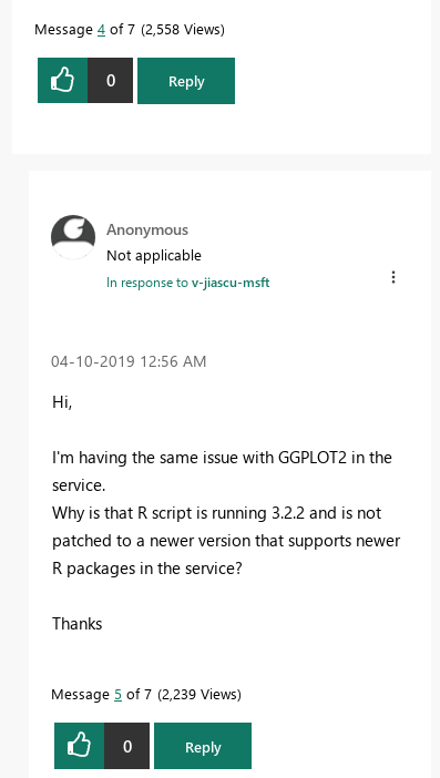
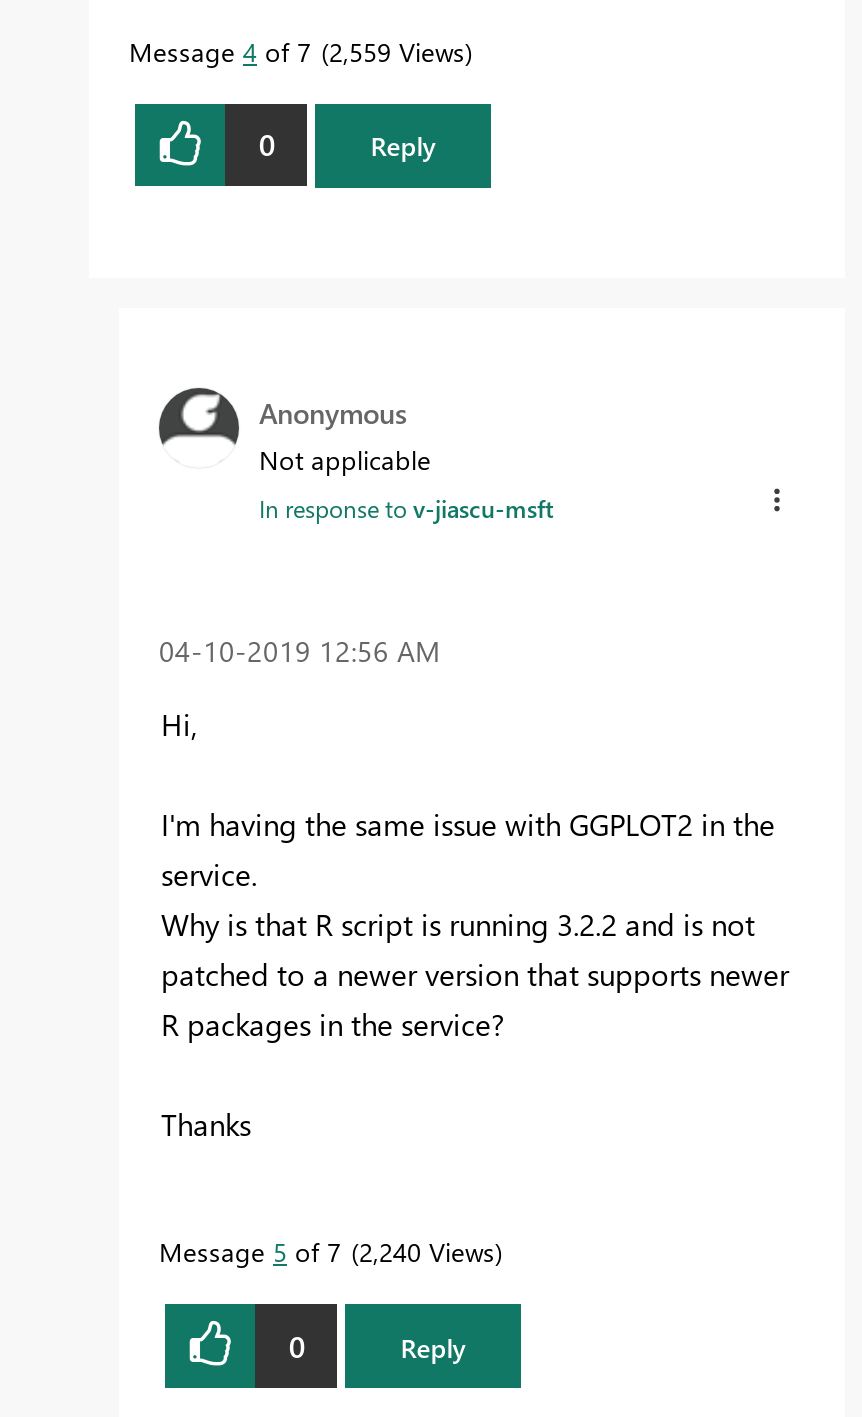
- Message 4 of 7 2,558 Views
+ Message 4 of 7 2,559 Views

- Message 5 of 7 2,239 Views
+ Message 5 of 7 2,240 Views
